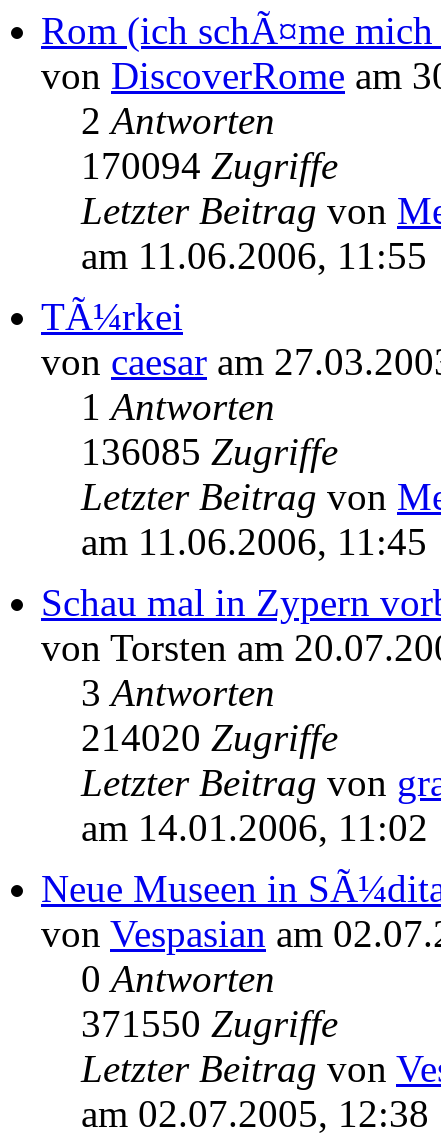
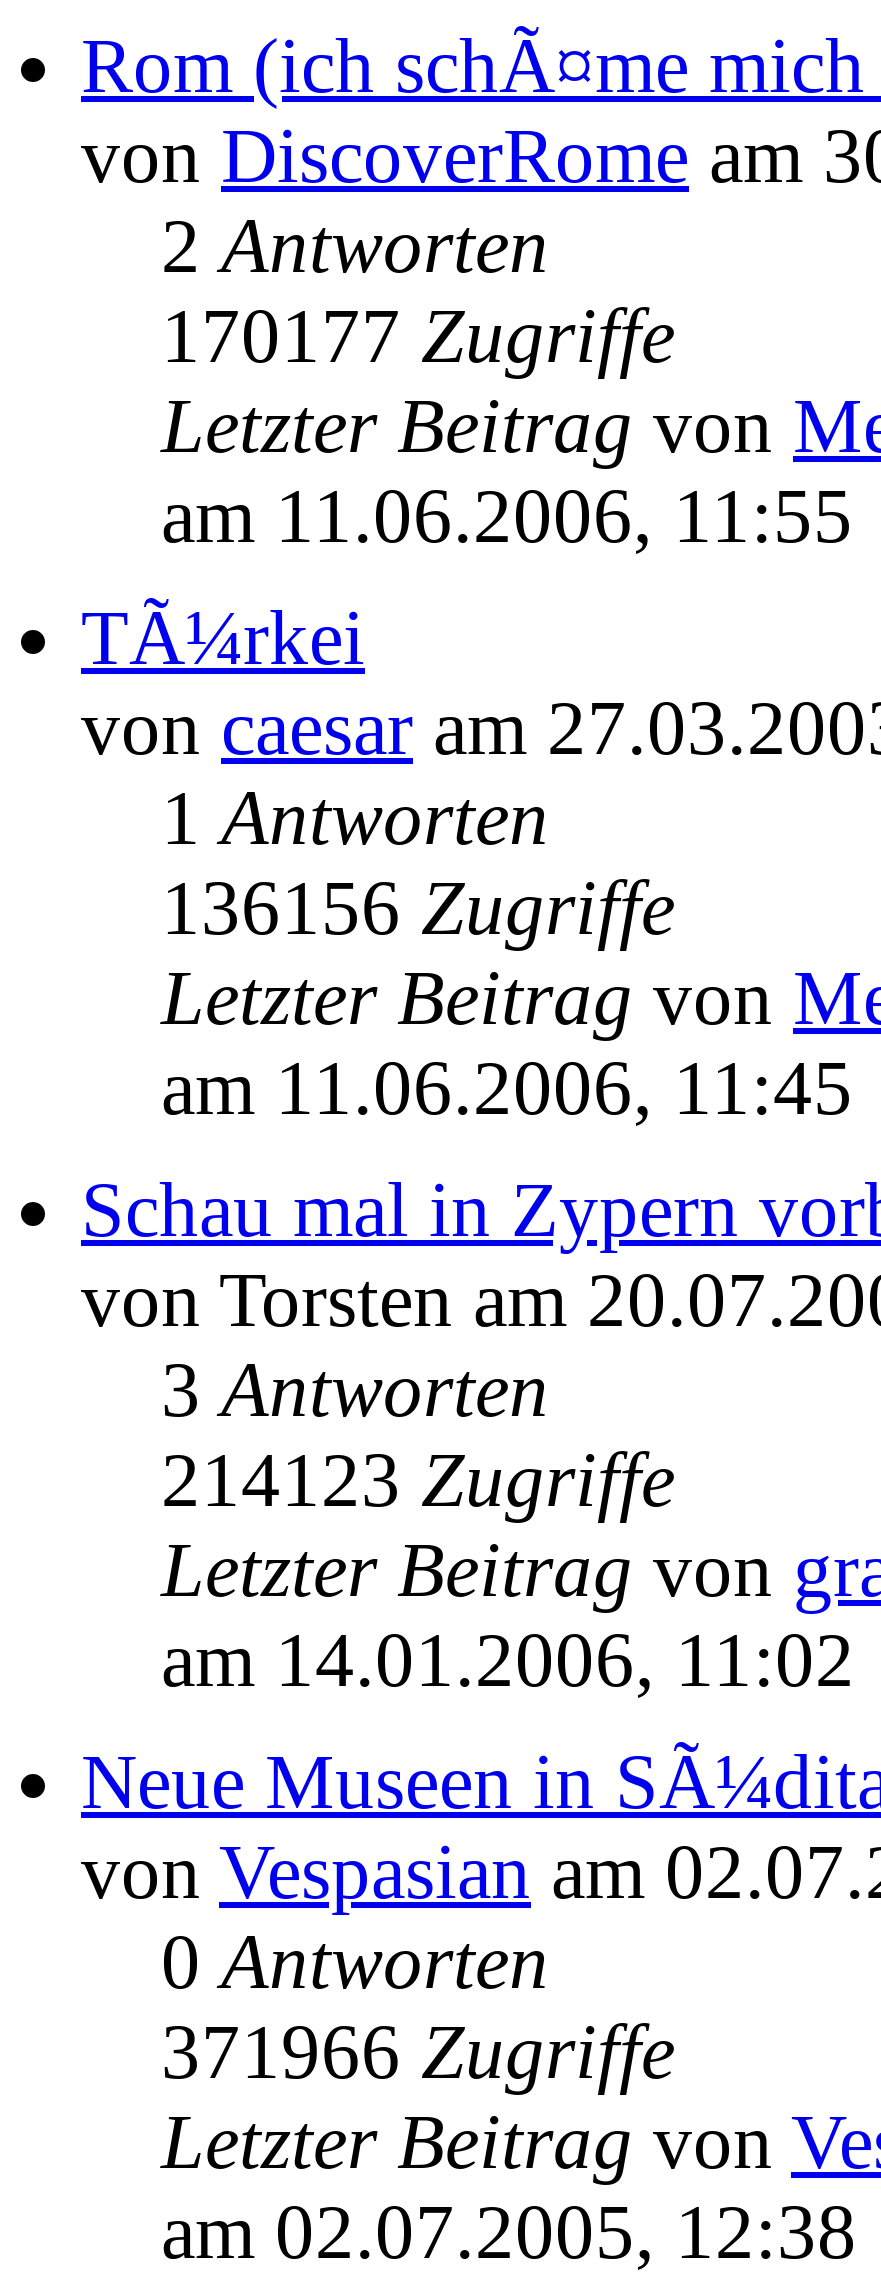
- 170094 Zugriffe
+ 170177 Zugriffe

- 136085 Zugriffe
+ 136156 Zugriffe

- 214020 Zugriffe
+ 214123 Zugriffe

- 371550 Zugriffe
+ 371966 Zugriffe
